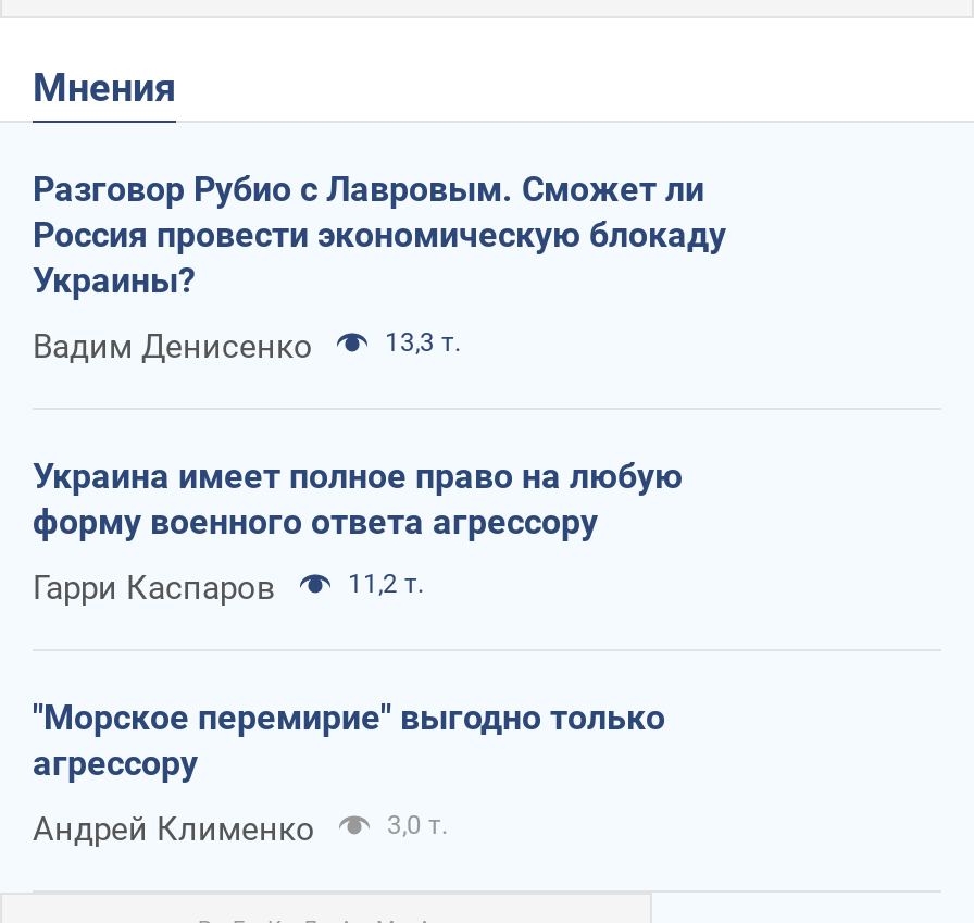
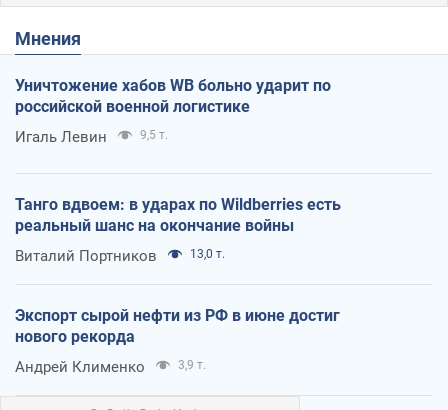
- Разговор Рубио с Лавровым. Сможет ли
- Россия провести экономическую блокаду
- Украины?
+ Уничтожение хабов WB больно ударит по
+ российской военной логистике

- Вадим Денисенко
- 13,3 т.
+ Игаль Левин
+ 9,5 т.

- Украина имеет полное право на любую
- форму военного ответа агрессору
+ Танго вдвоем: в ударах по Wildberries есть
+ реальный шанс на окончание войны

- Гарри Каспаров
- 11,2 т.
+ Виталий Портников
+ 13,0 т.

- "Морское перемирие" выгодно только
- агрессору
+ Экспорт сырой нефти из РФ в июне достиг
+ нового рекорда

- 3,0 т.
+ 3,9 т.
